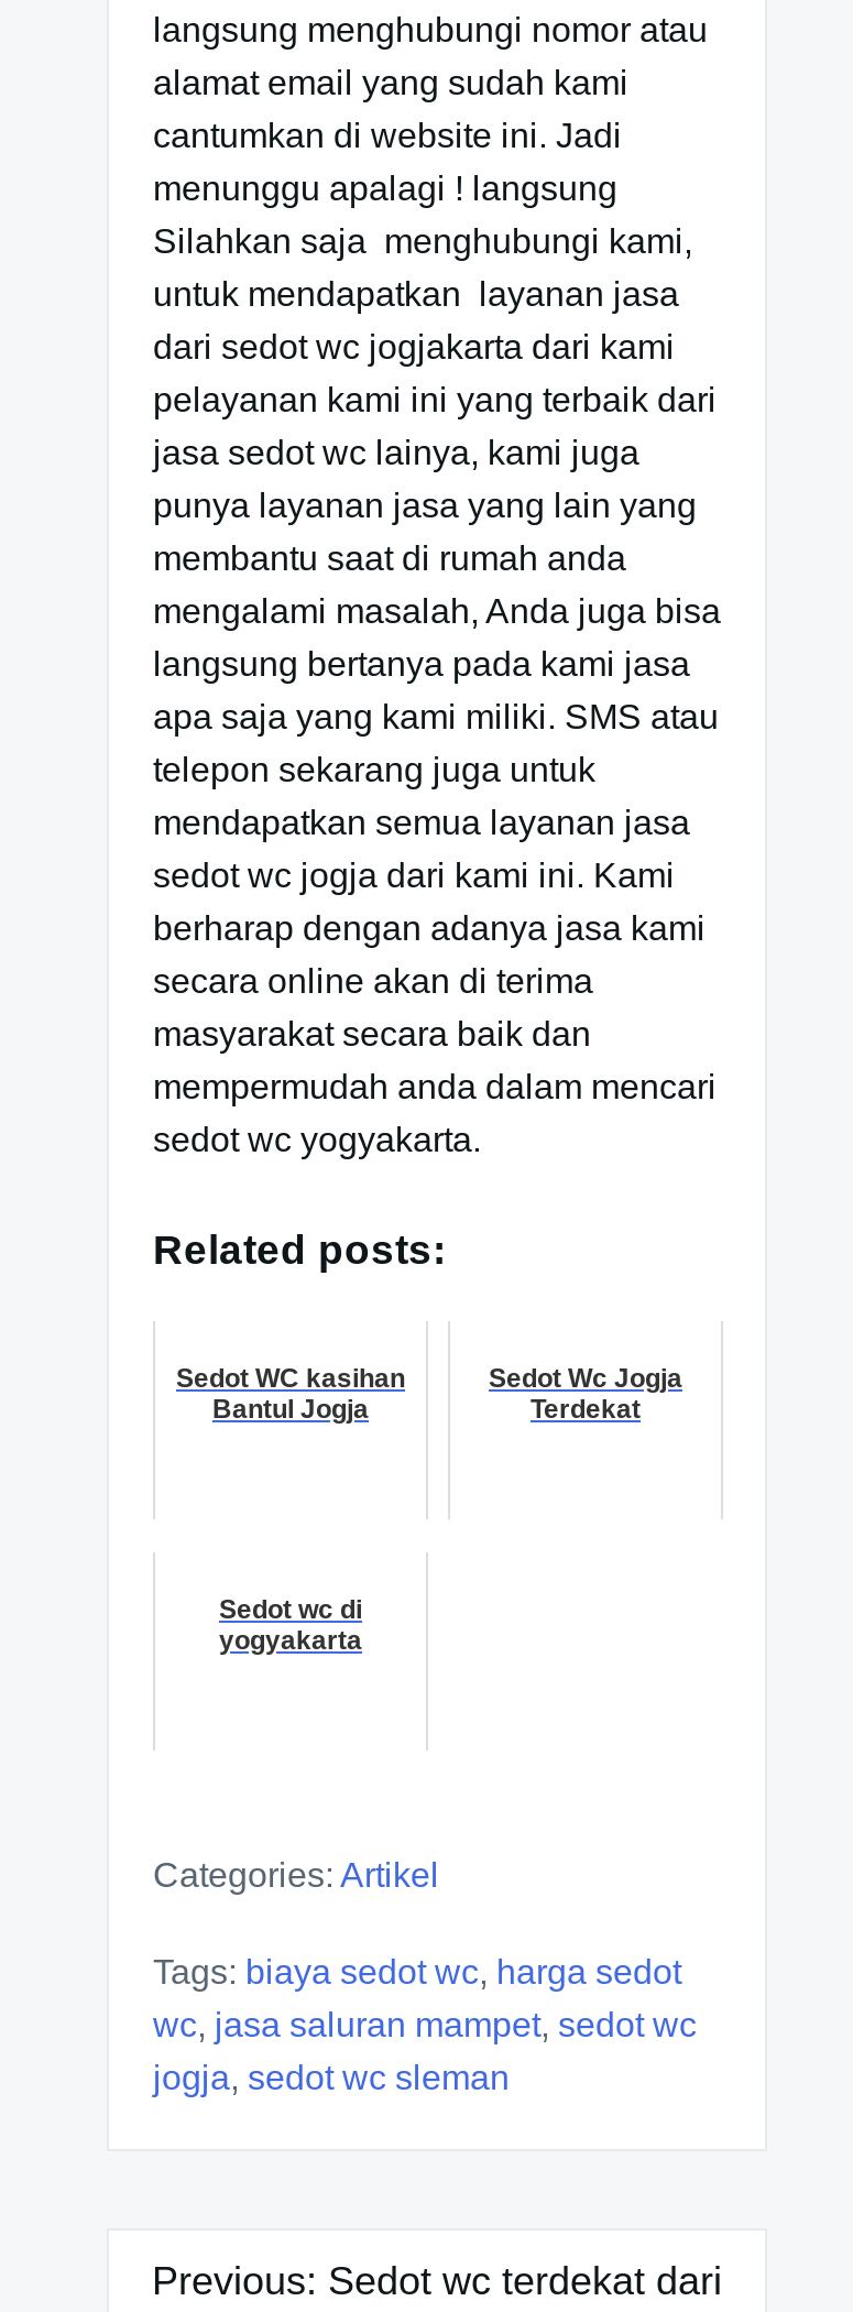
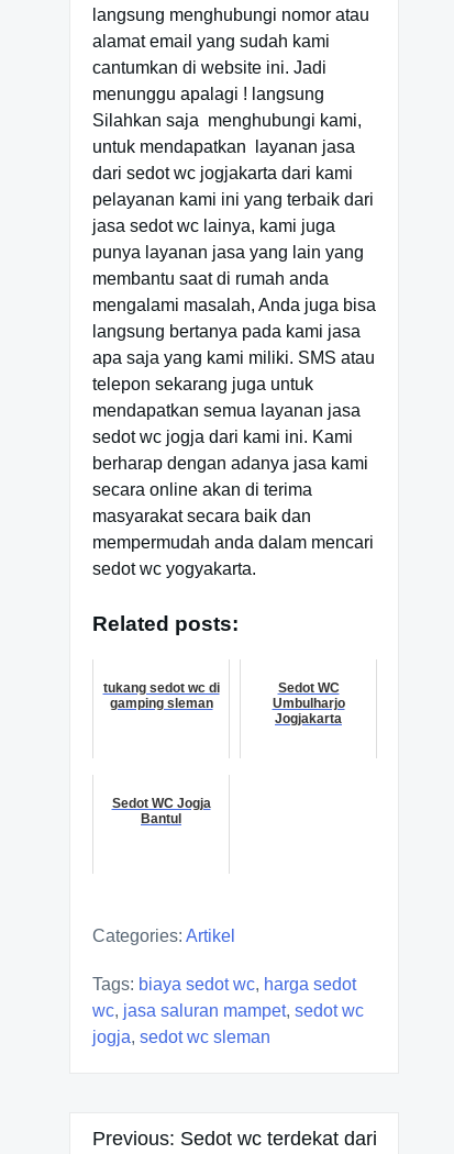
- Sedot WC kasihan
- Bantul Jogja
+ tukang sedot wc di
+ gamping sleman

- Sedot Wc Jogja
- Terdekat
+ Sedot WC
+ Umbulharjo
+ Jogjakarta

- Sedot wc di
- yogyakarta
+ Sedot WC Jogja
+ Bantul
